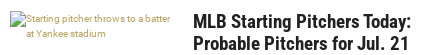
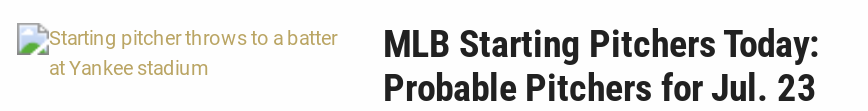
- Probable Pitchers for Jul. 21
+ Probable Pitchers for Jul. 23
